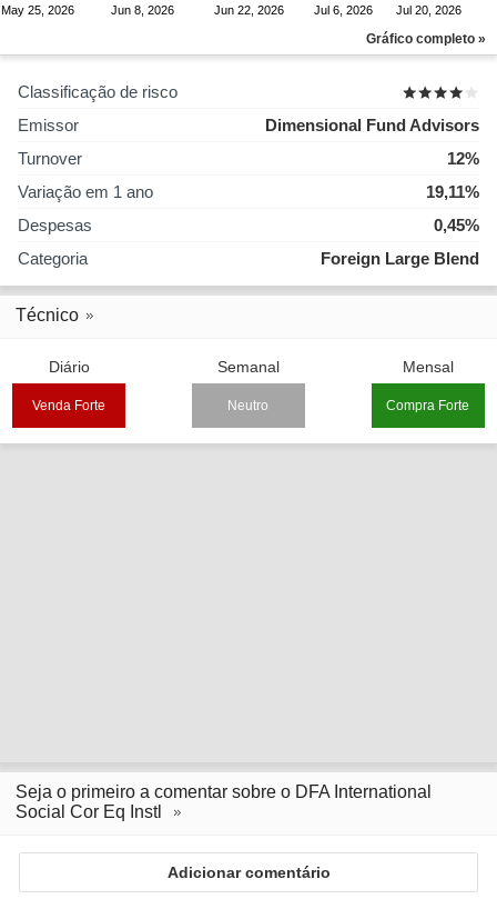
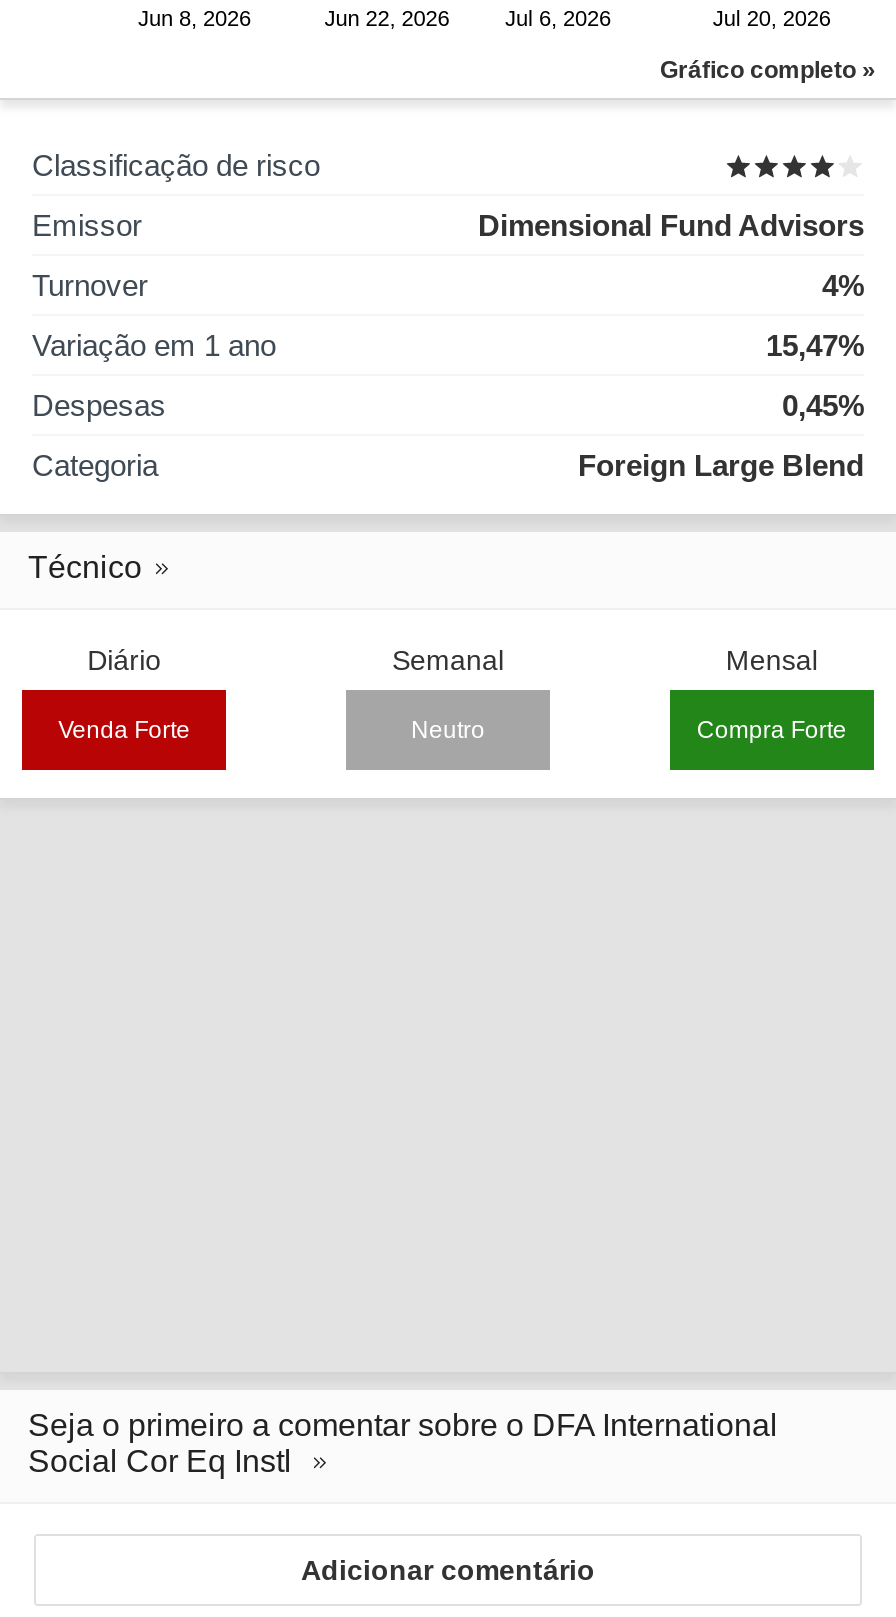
- May 25, 2026

- 12%
+ 4%

- 19,11%
+ 15,47%
